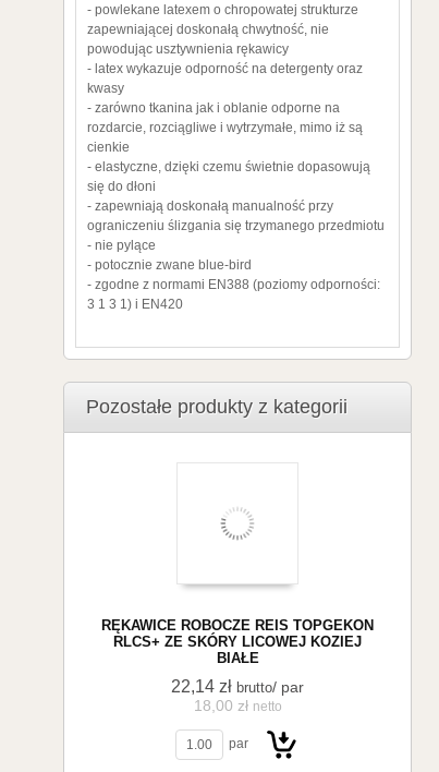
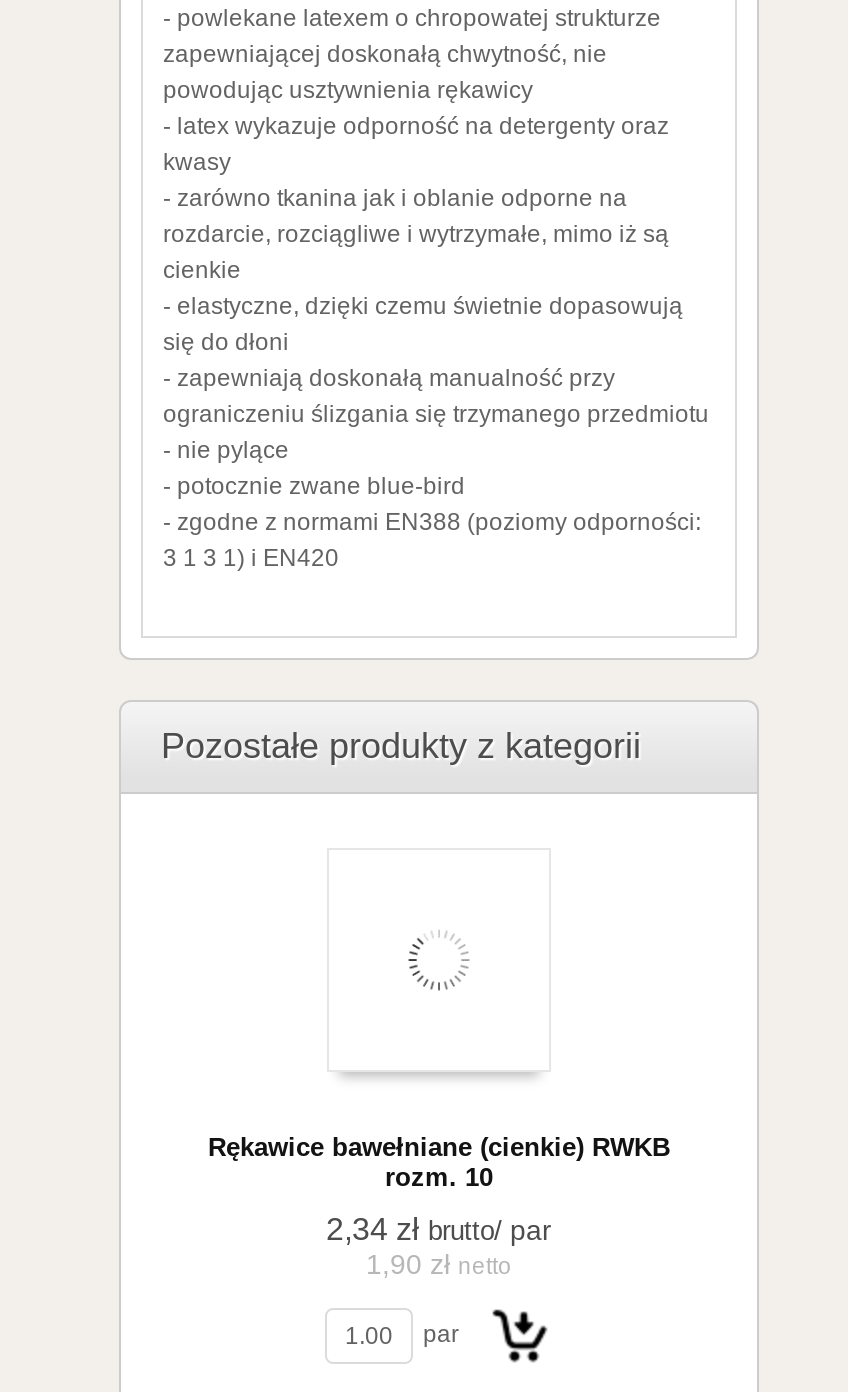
- RĘKAWICE ROBOCZE REIS TOPGEKON
- RLCS+ ZE SKÓRY LICOWEJ KOZIEJ
- BIAŁE
+ Rękawice bawełniane (cienkie) RWKB
+ rozm. 10

- 22,14 zł brutto / par
- 18,00 zł netto
+ 2,34 zł brutto / par
+ 1,90 zł netto
